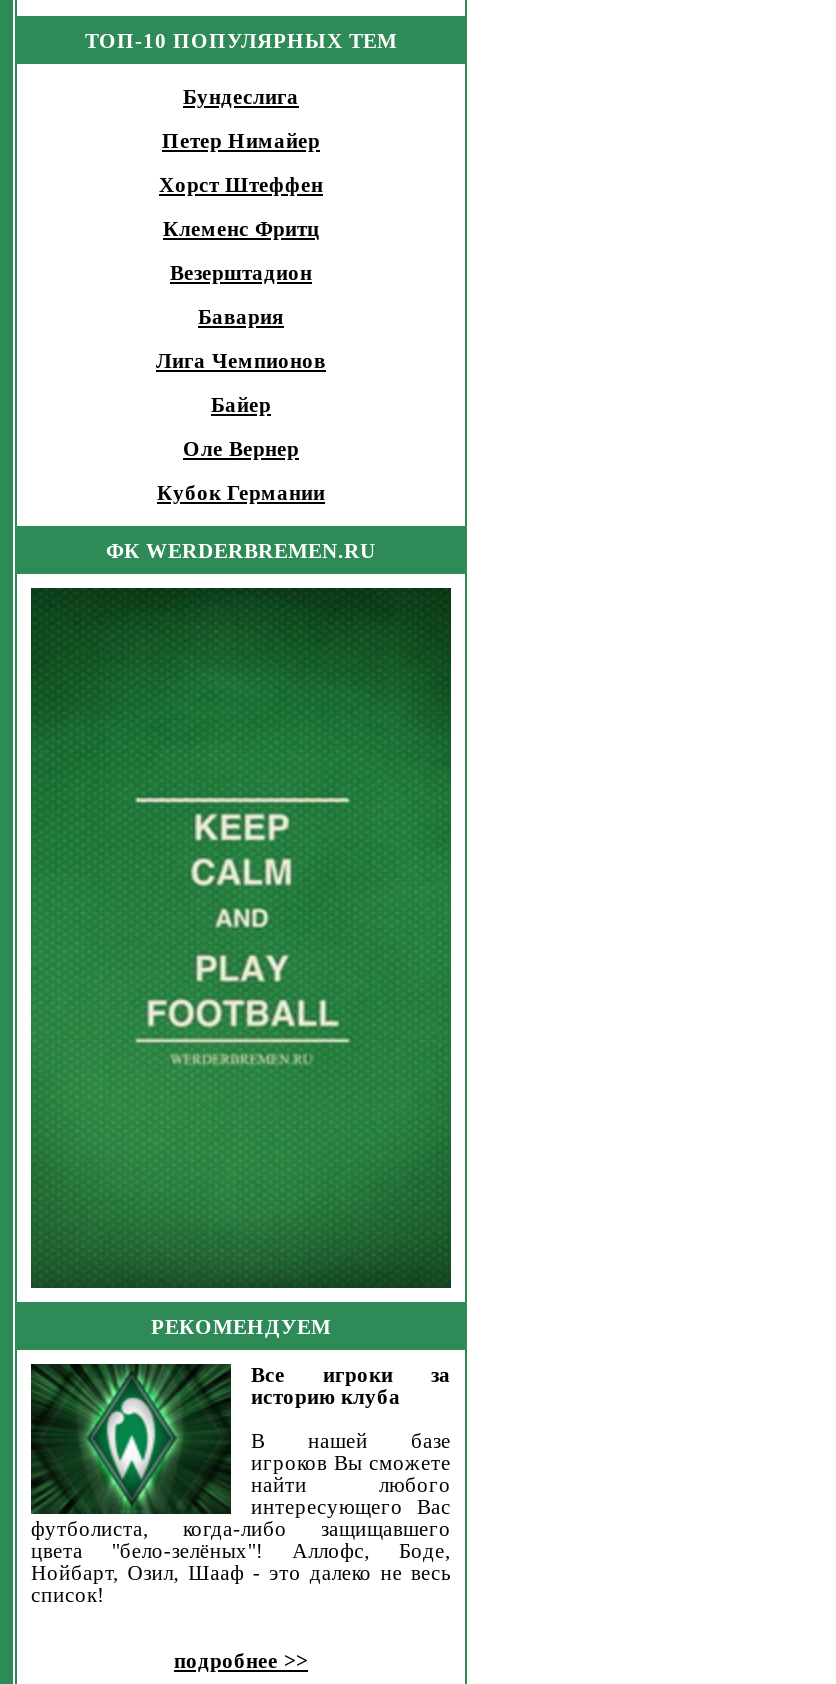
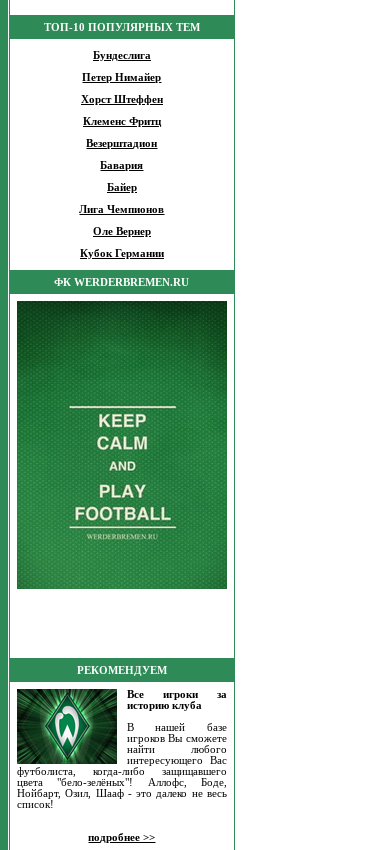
moved down: Лига Чемпионов

moved up: Байер

- [image]
